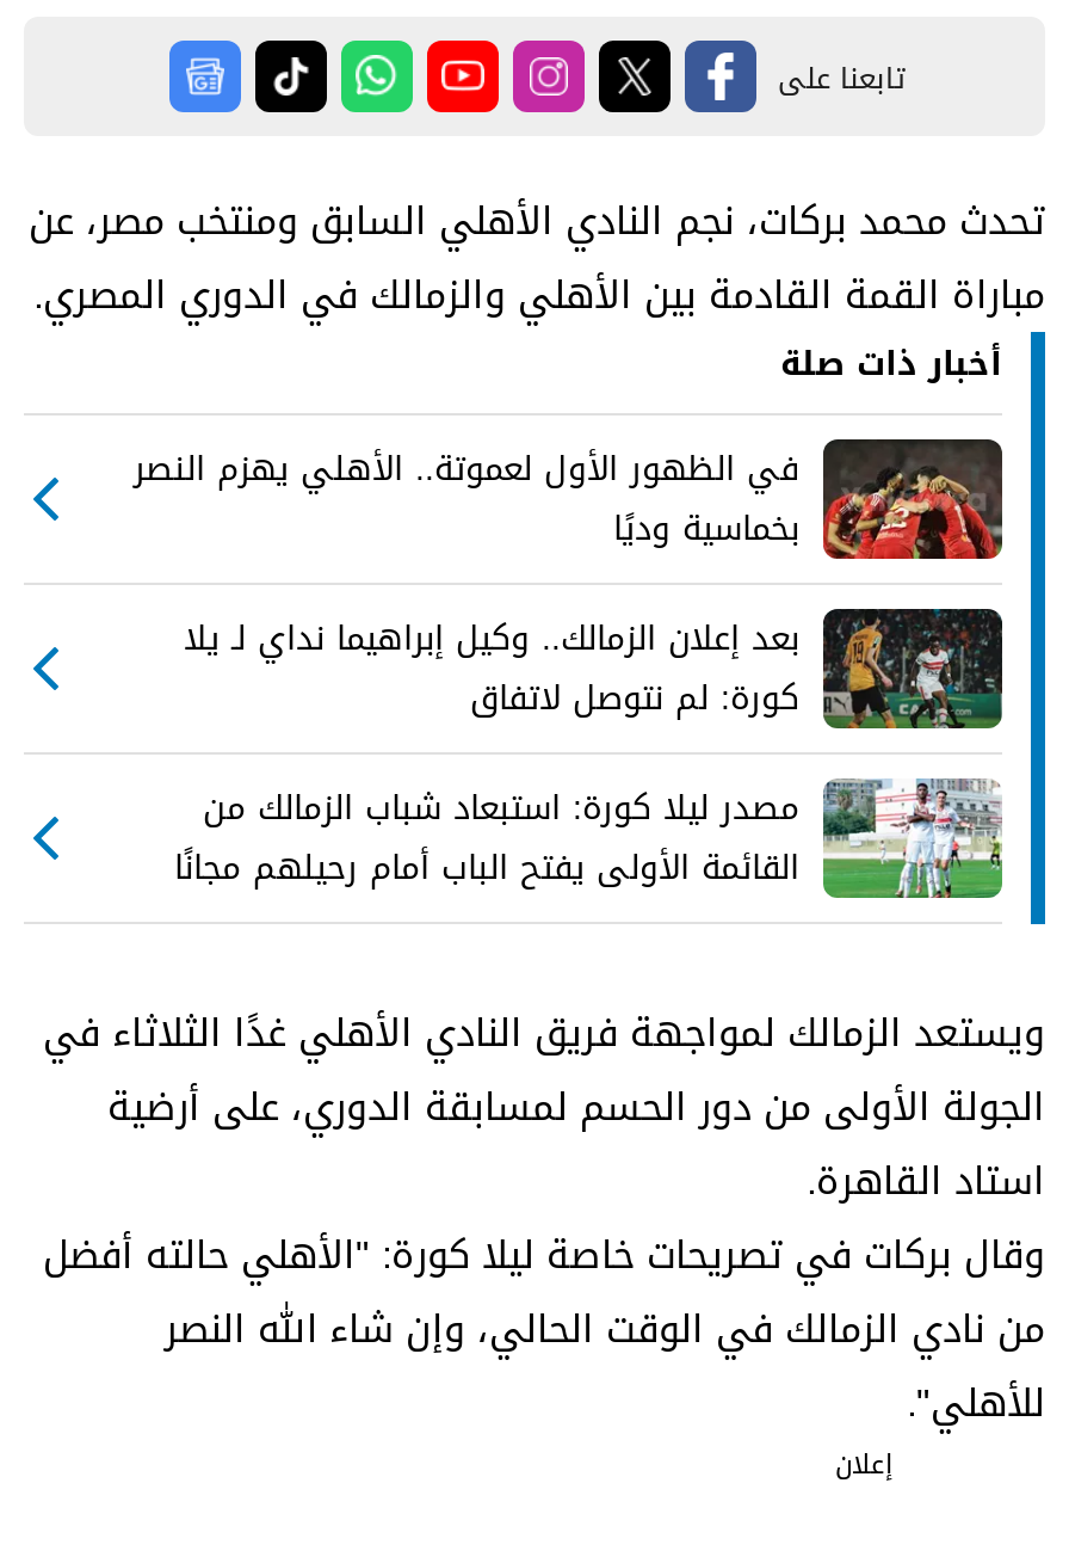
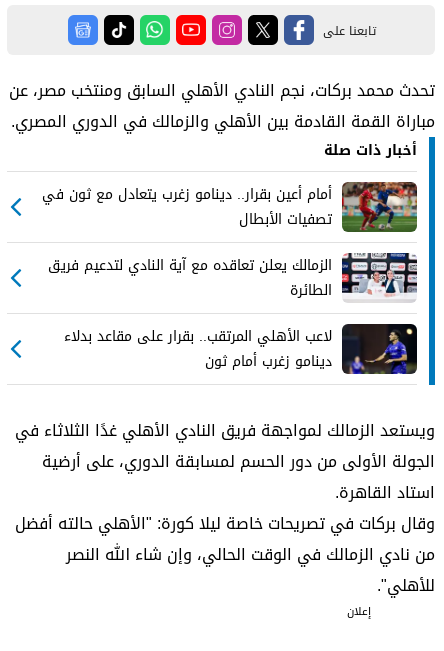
- [image]
- في الظهور الأول لعموتة.. الأهلي يهزم النصر
- بخماسية وديًا
+ [image]
+ أمام أعين بقرار.. دينامو زغرب يتعادل مع ثون في
+ تصفيات الأبطال

- [image]
- بعد إعلان الزمالك.. وكيل إبراهيما نداي لـ يلا
- كورة: لم نتوصل لاتفاق
+ [image]
+ الزمالك يعلن تعاقده مع آية النادي لتدعيم فريق
+ الطائرة

- [image]
- مصدر ليلا كورة: استبعاد شباب الزمالك من
- القائمة الأولى يفتح الباب أمام رحيلهم مجانًا
+ [image]
+ لاعب الأهلي المرتقب.. بقرار على مقاعد بدلاء
+ دينامو زغرب أمام ثون
